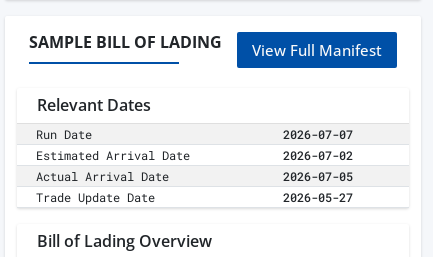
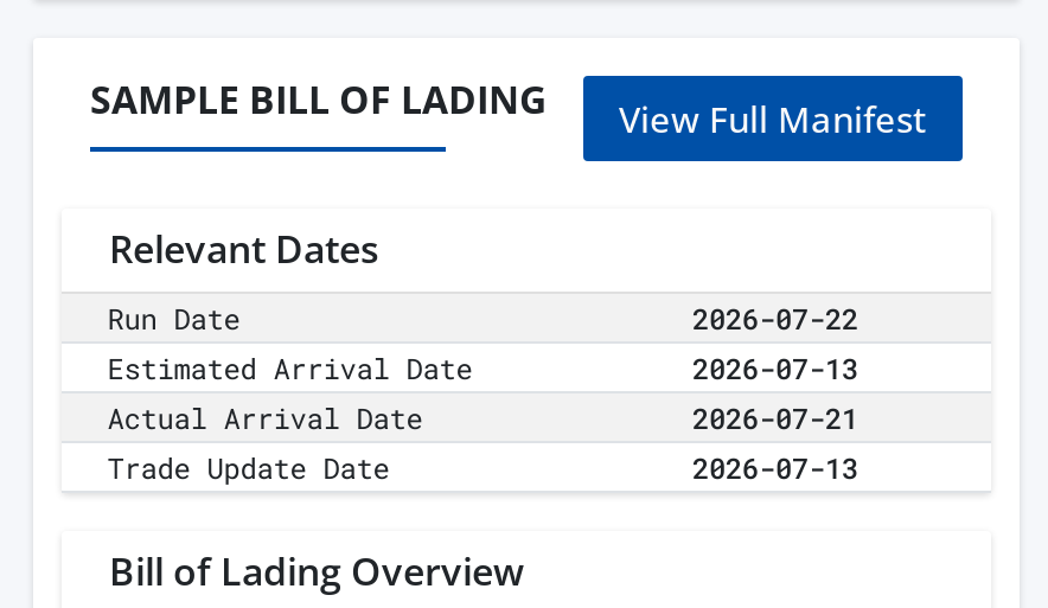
- 2026-07-07
+ 2026-07-22

- 2026-07-02
+ 2026-07-13

- 2026-07-05
+ 2026-07-21

- 2026-05-27
+ 2026-07-13
